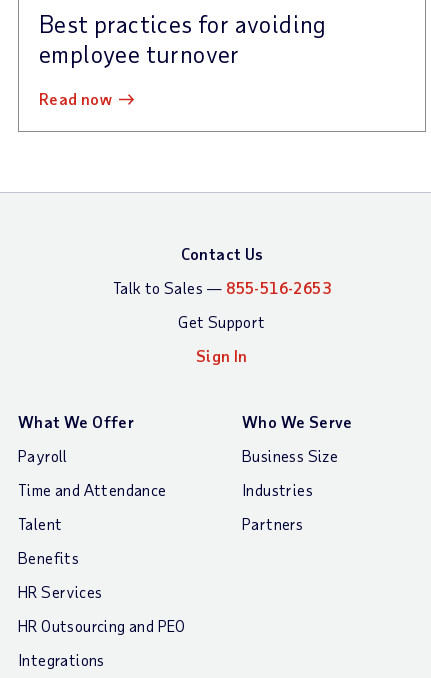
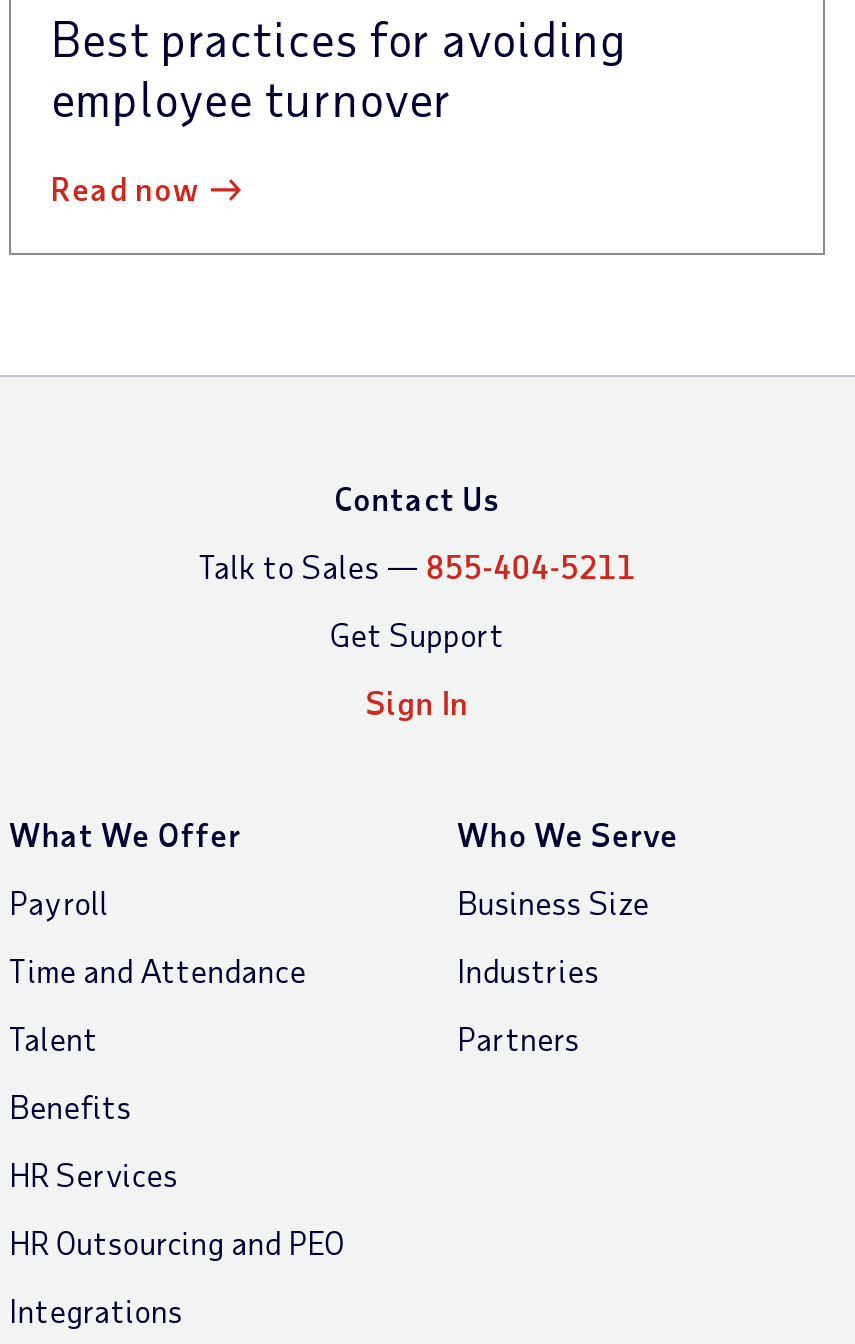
- Talk to Sales — 855-516-2653
+ Talk to Sales — 855-404-5211
